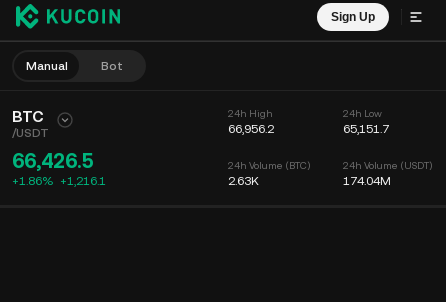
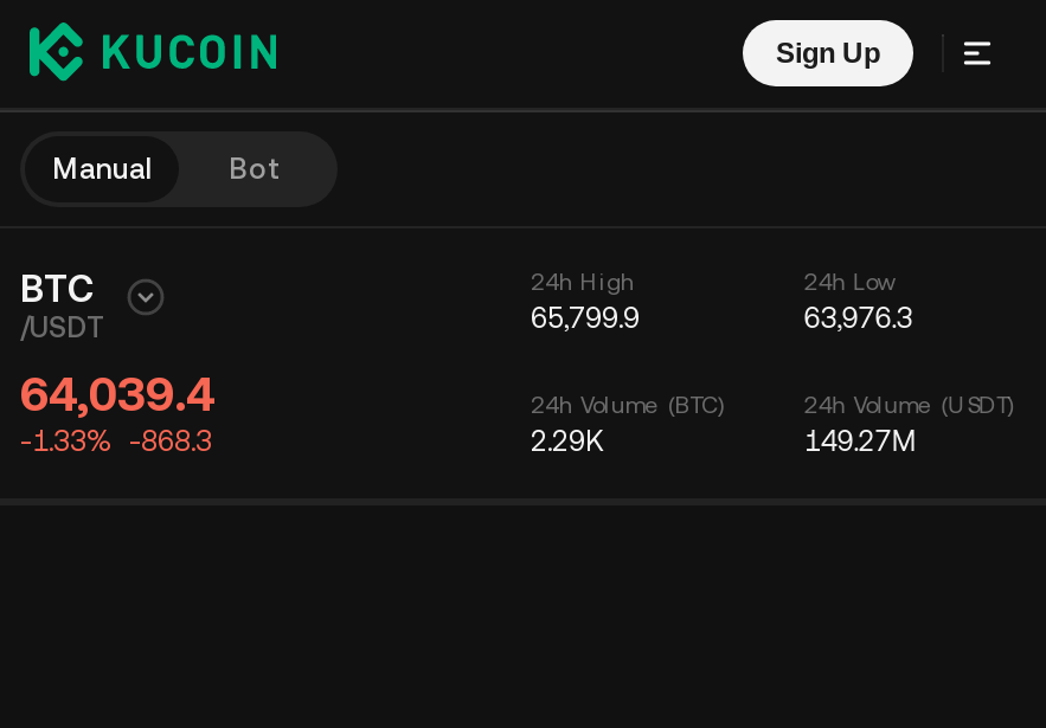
- 66,956.2
+ 65,799.9

- 65,151.7
+ 63,976.3

- 66,426.5
- +1.86% +1,216.1
+ 64,039.4
+ -1.33% -868.3

- 2.63K
+ 2.29K

- 174.04M
+ 149.27M
